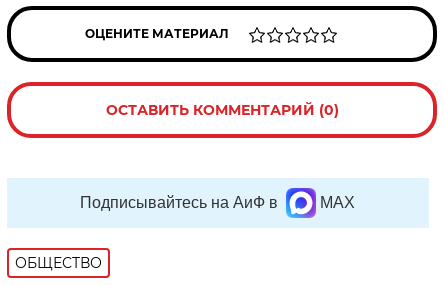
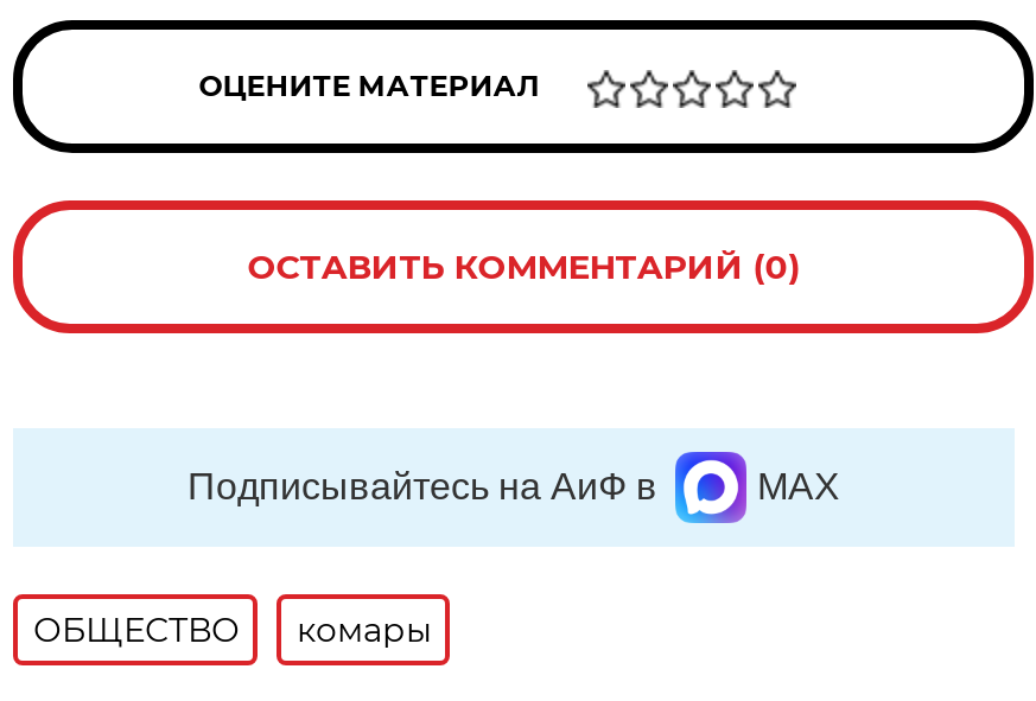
+ комары
